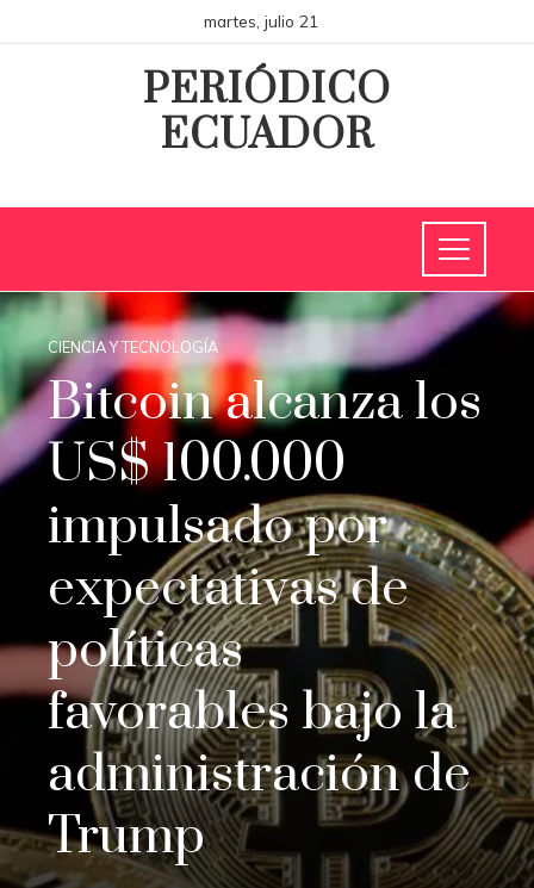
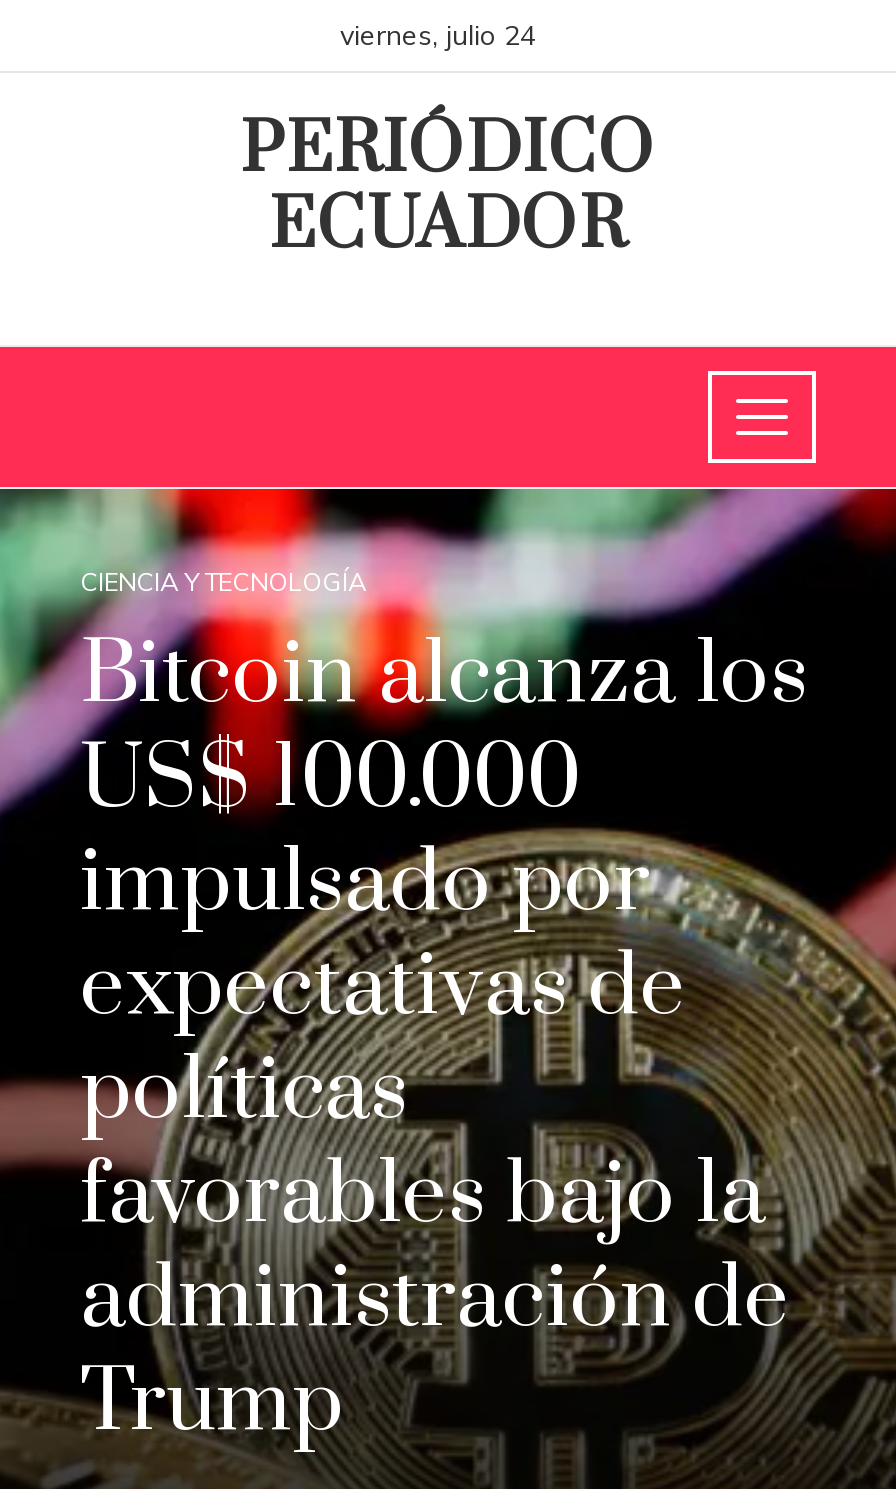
- martes, julio 21
+ viernes, julio 24
